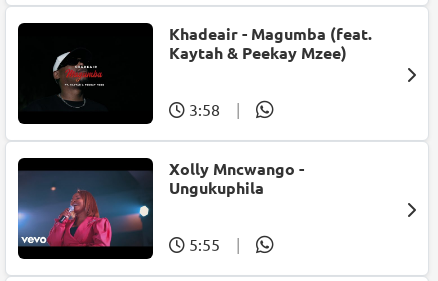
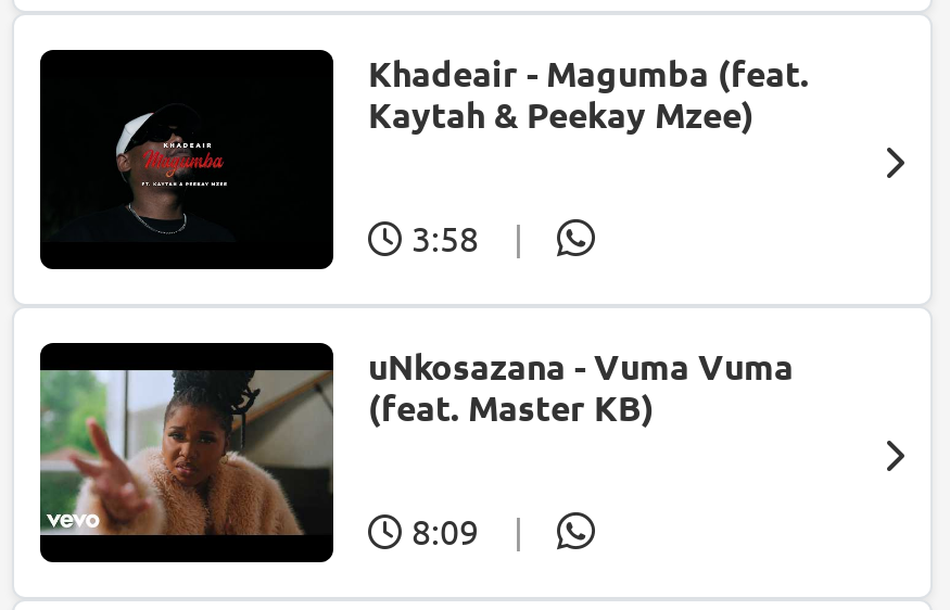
- [image]
- Xolly Mncwango -
- Ungukuphila
+ [image]
+ uNkosazana - Vuma Vuma
+ (feat. Master KB)

- 5:55
+ 8:09
